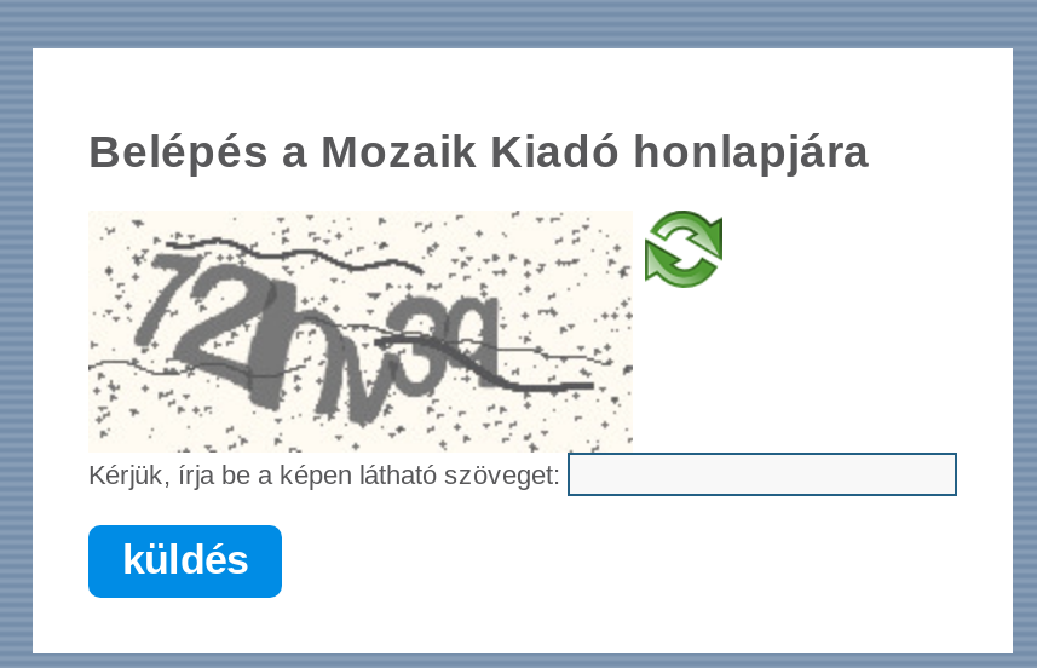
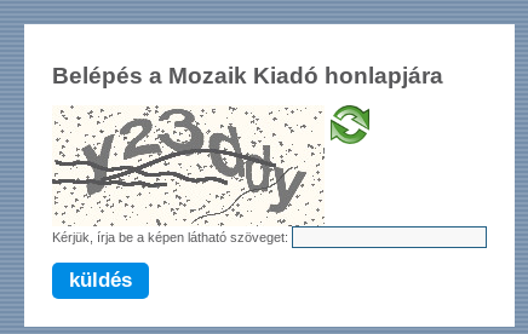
- [image]
+ [image]
